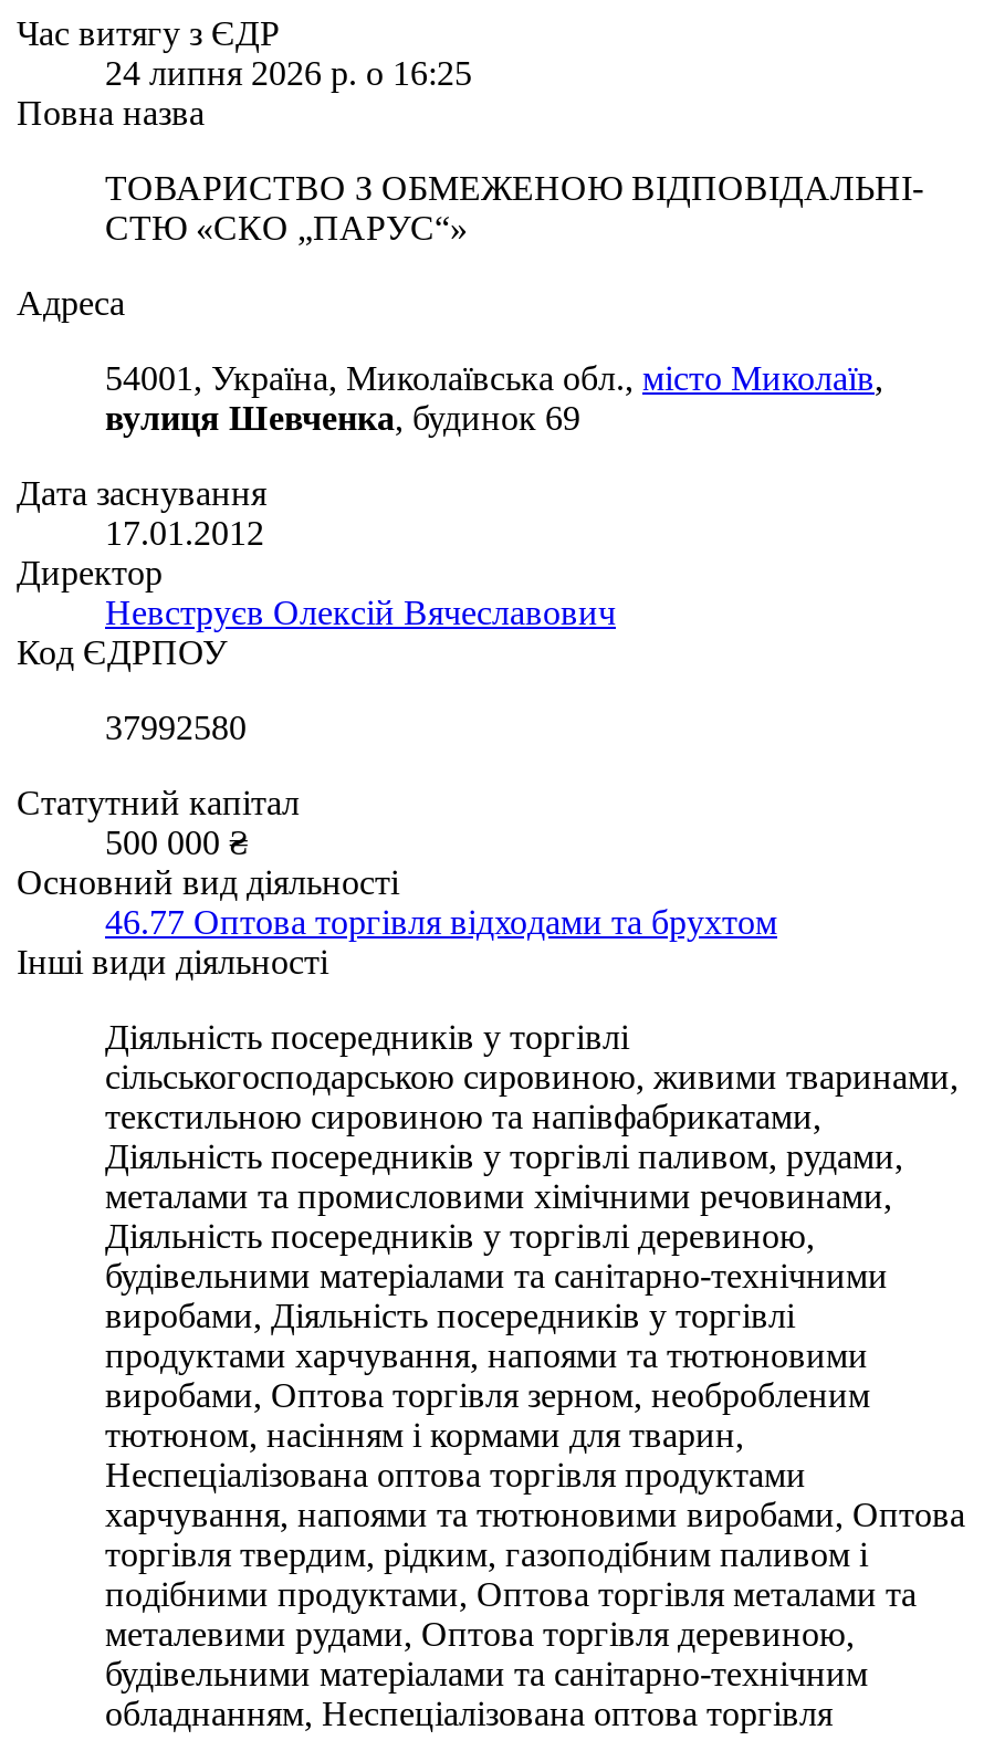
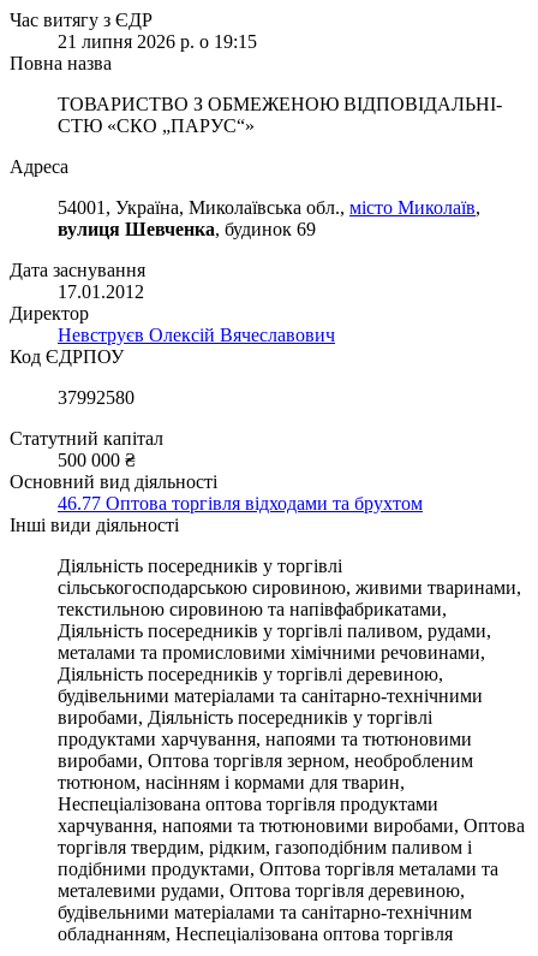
- 24 липня 2026 р. о 16:25
+ 21 липня 2026 р. о 19:15
